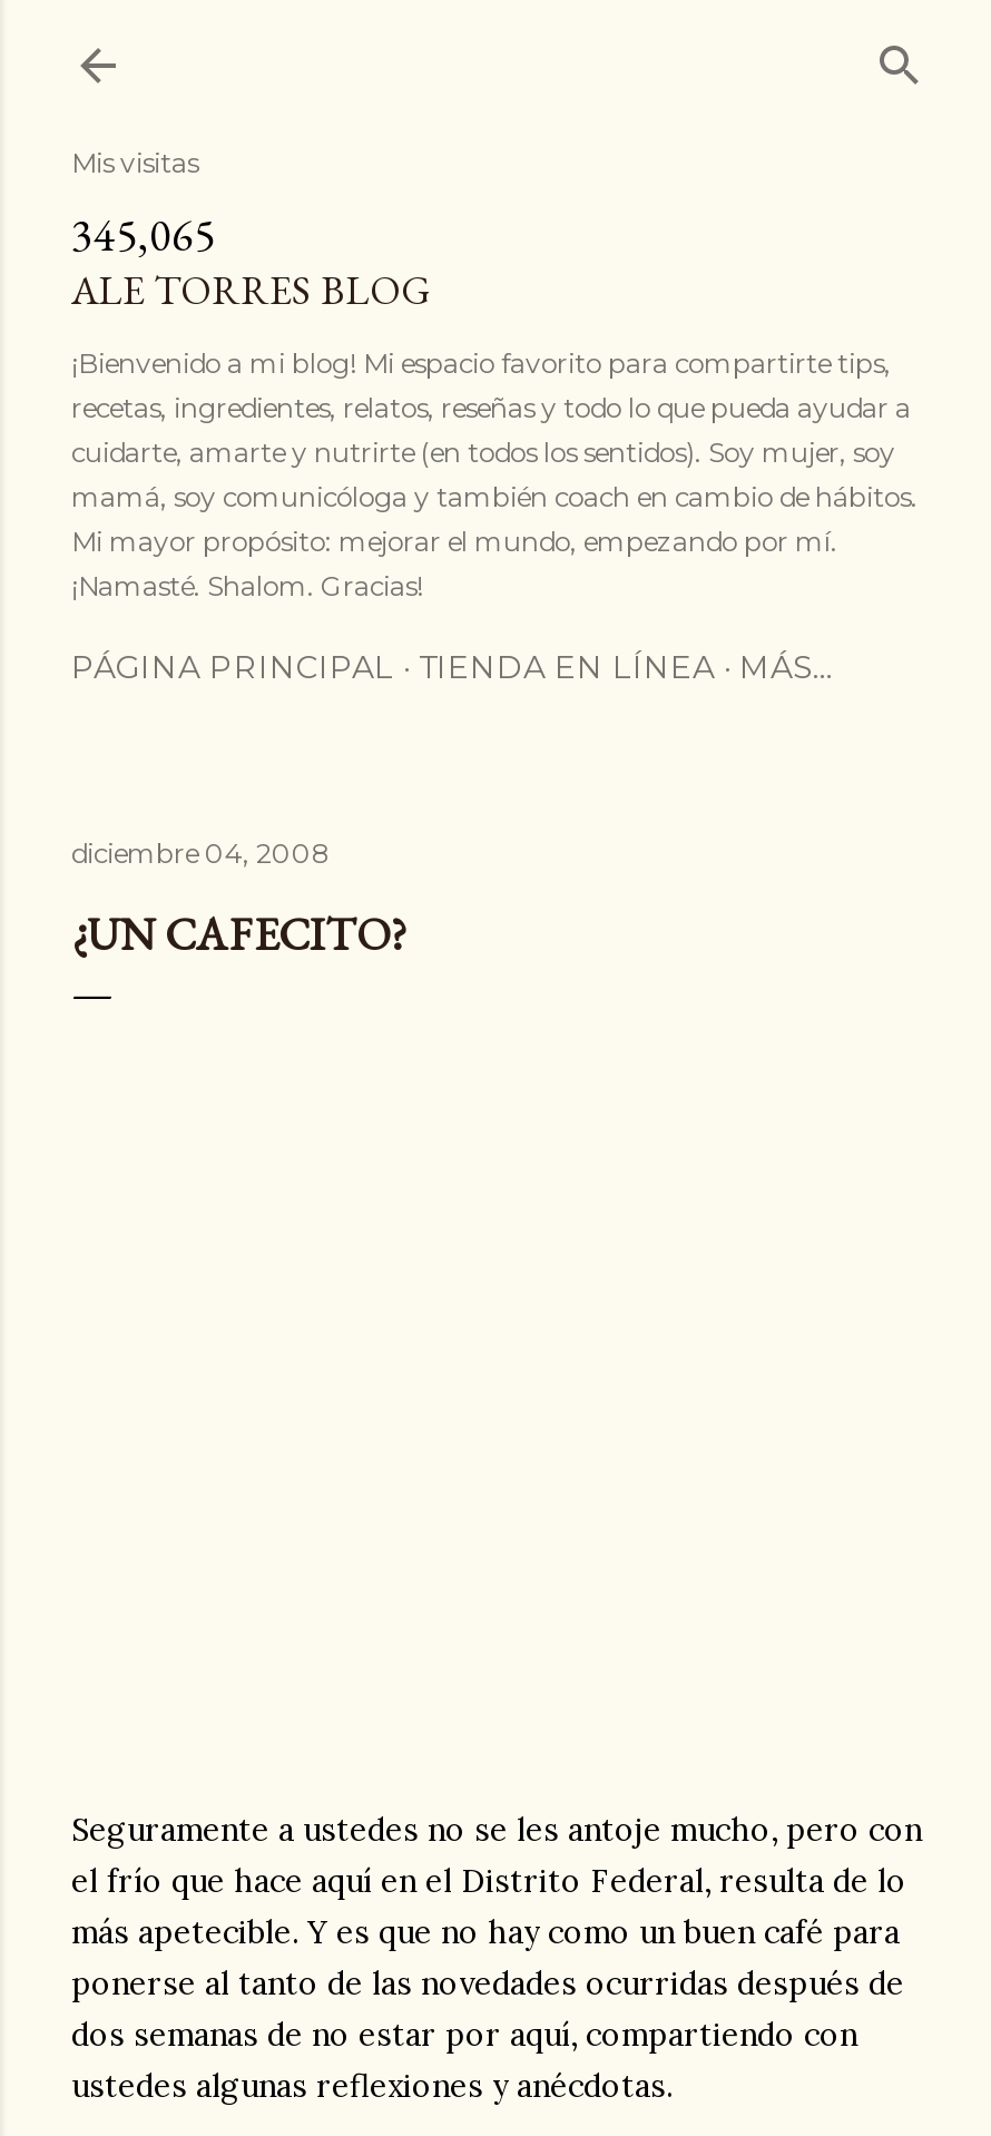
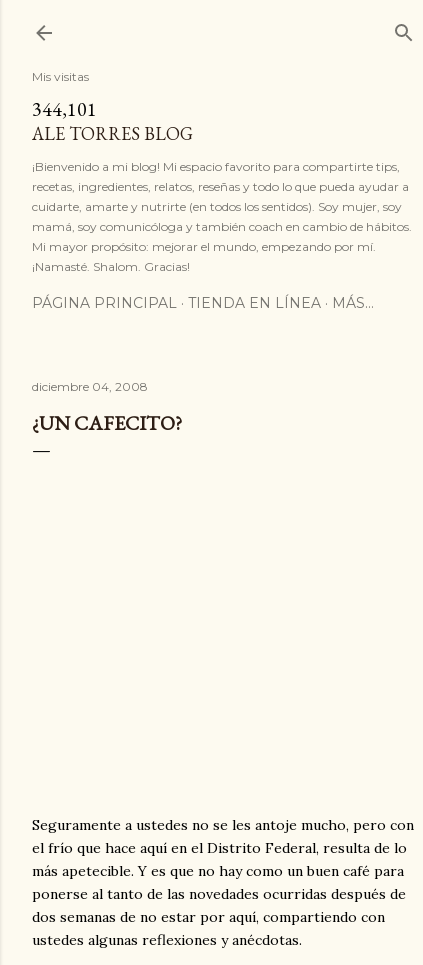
- 345,065
+ 344,101
